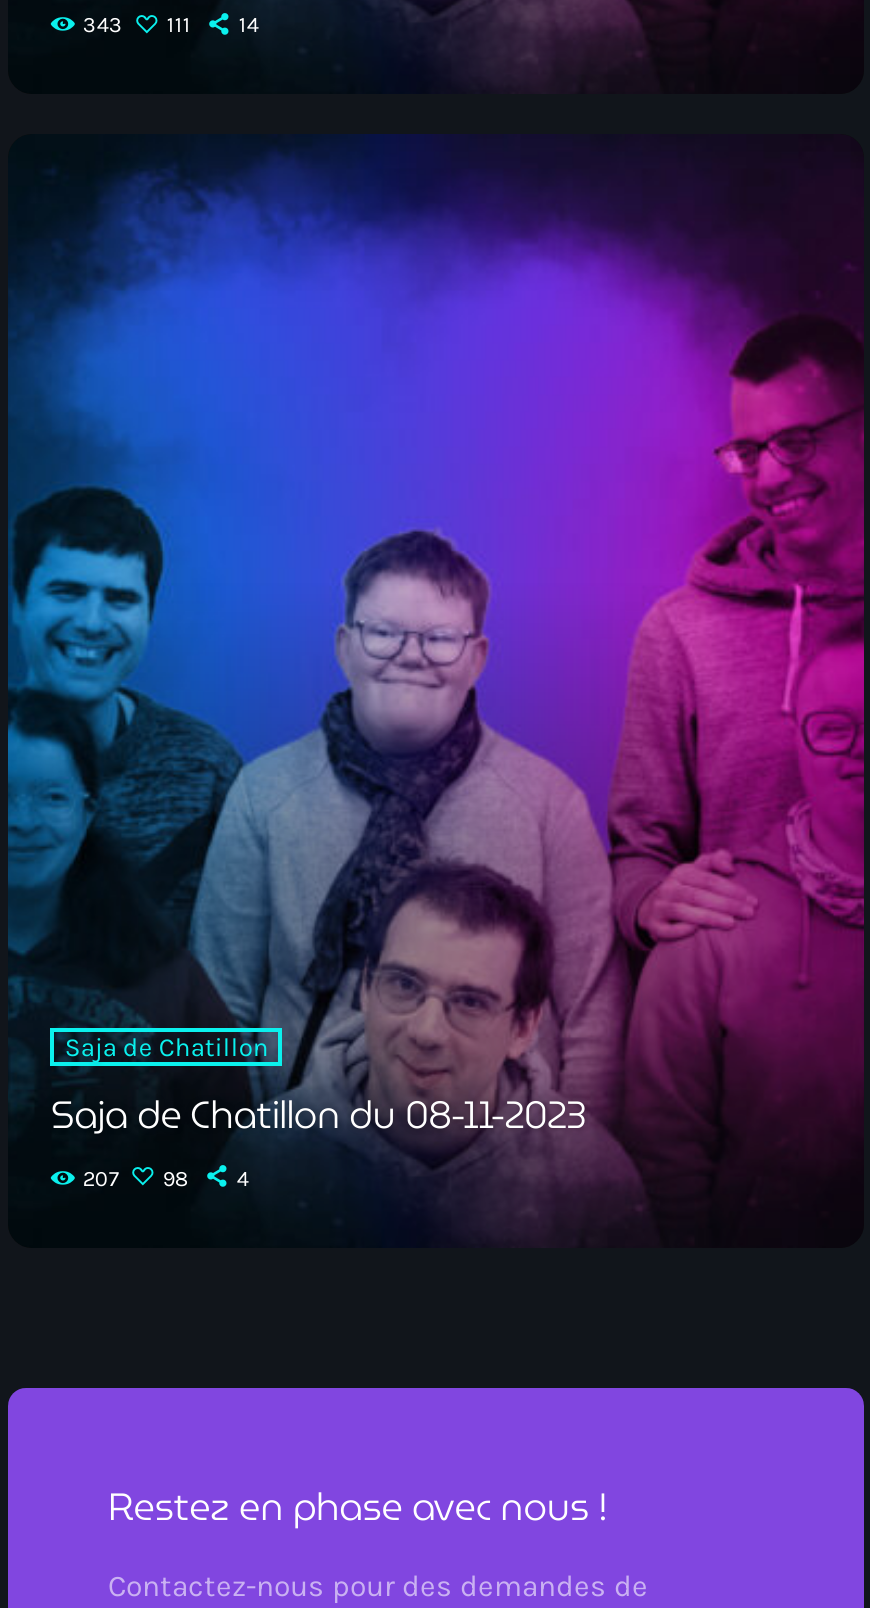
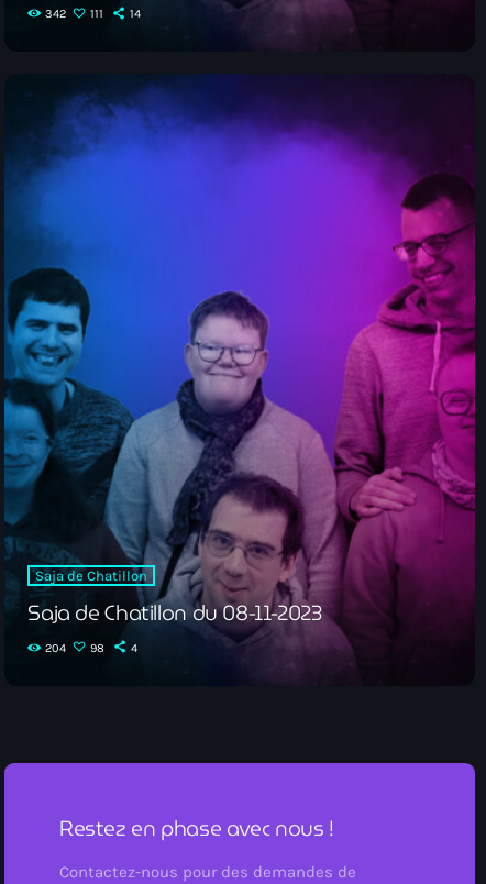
- 343 111 14
+ 342 111 14

- 207 98 4
+ 204 98 4
